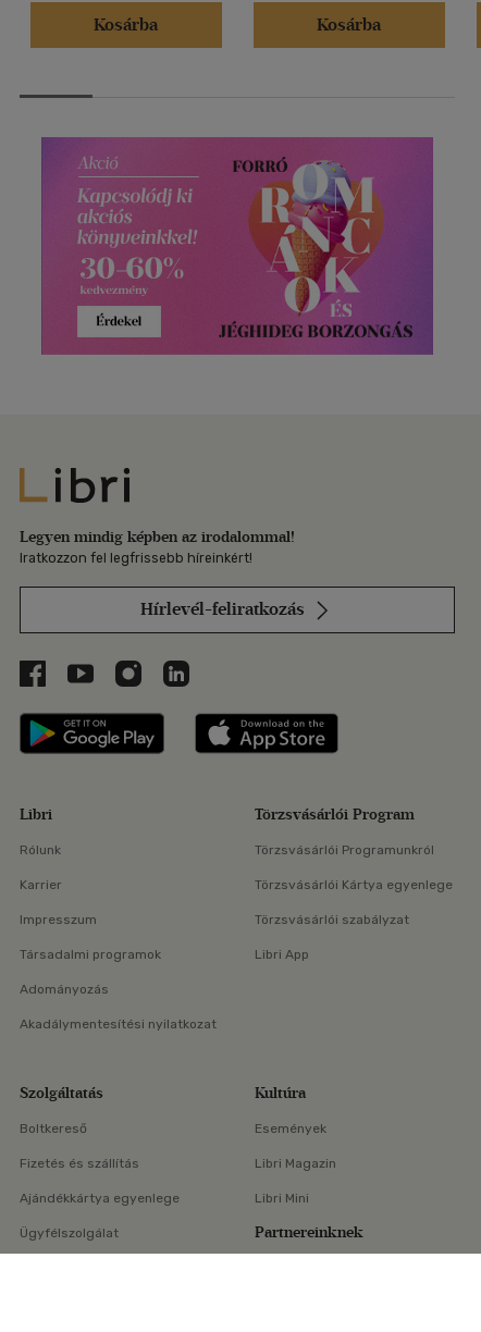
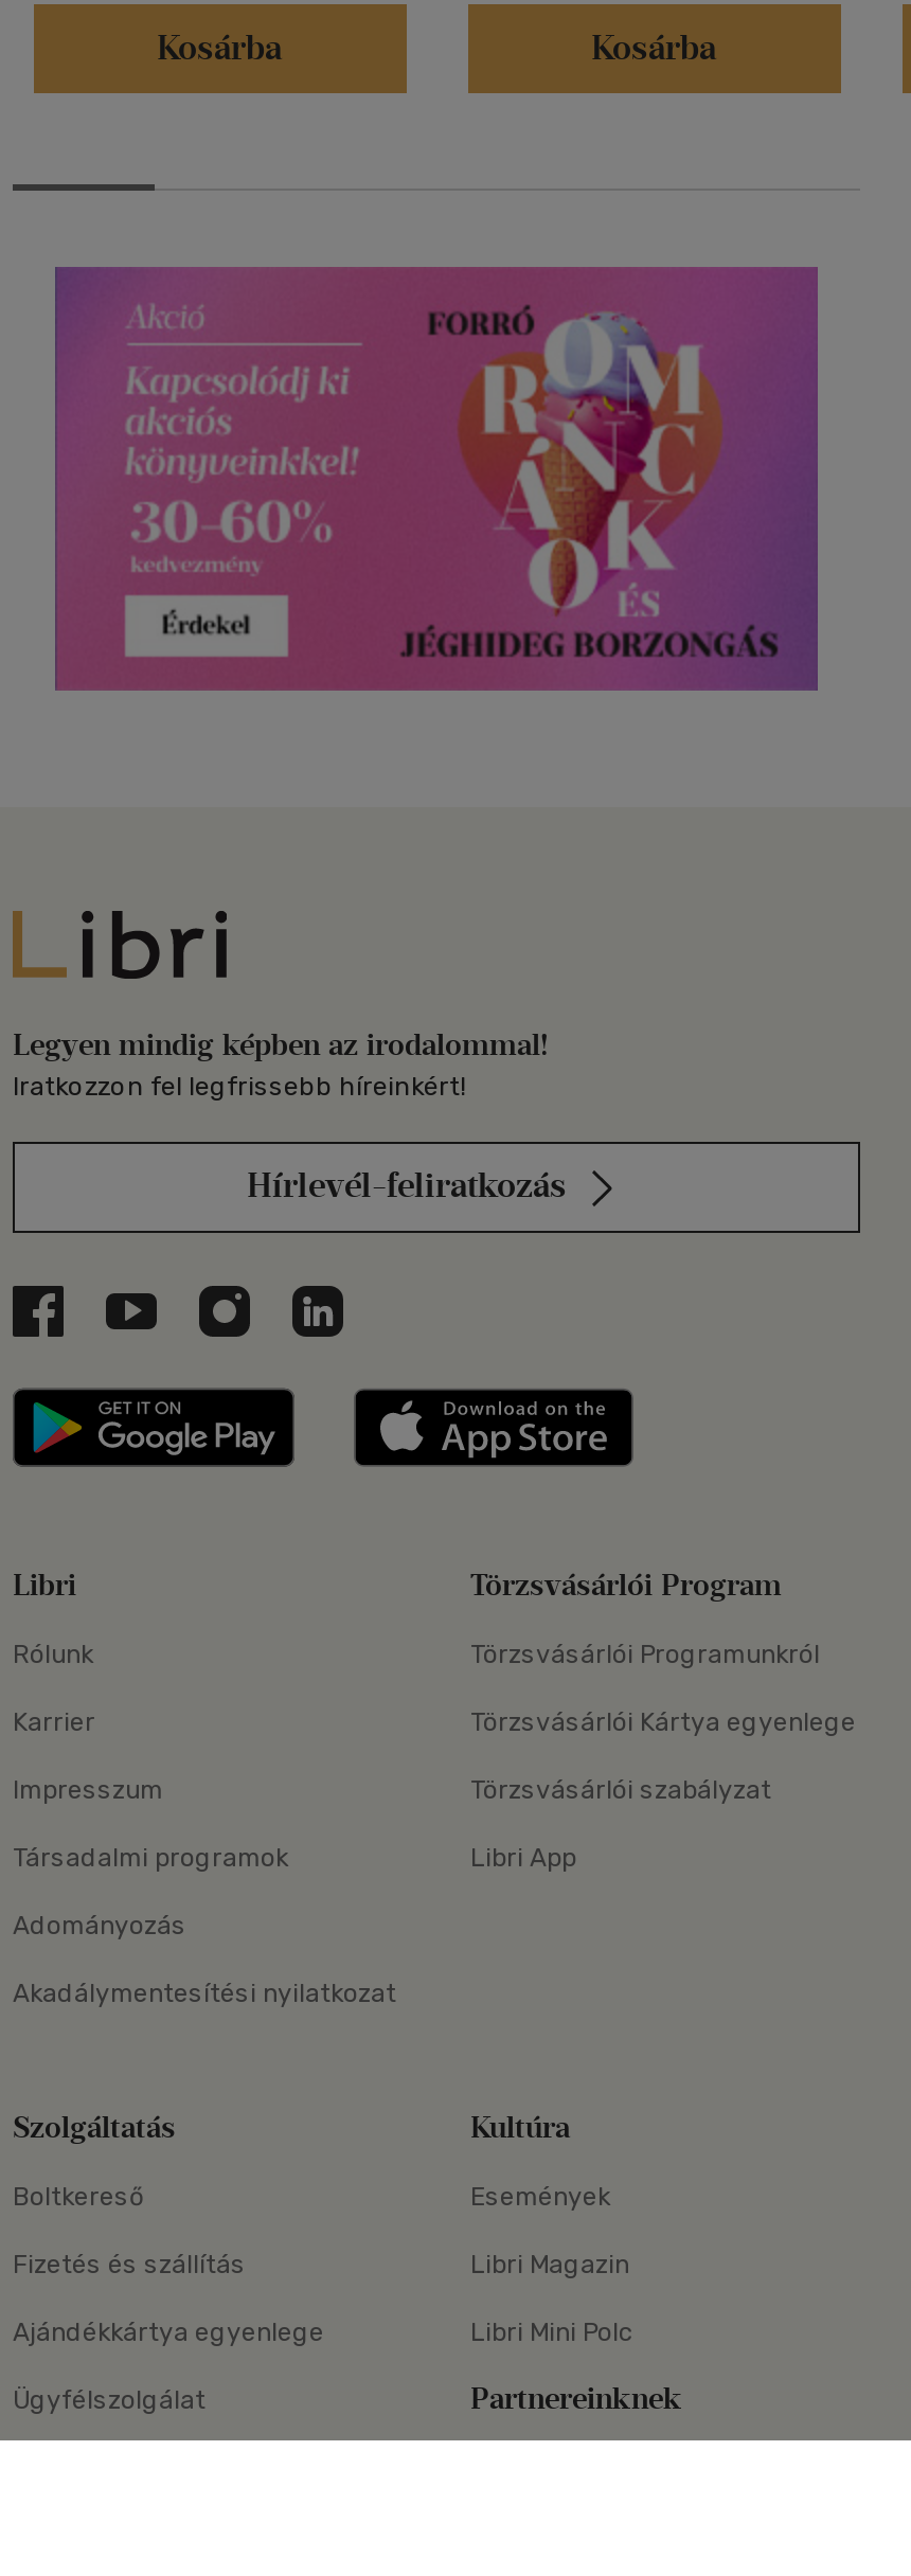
- Libri Mini
+ Libri Mini Polc
